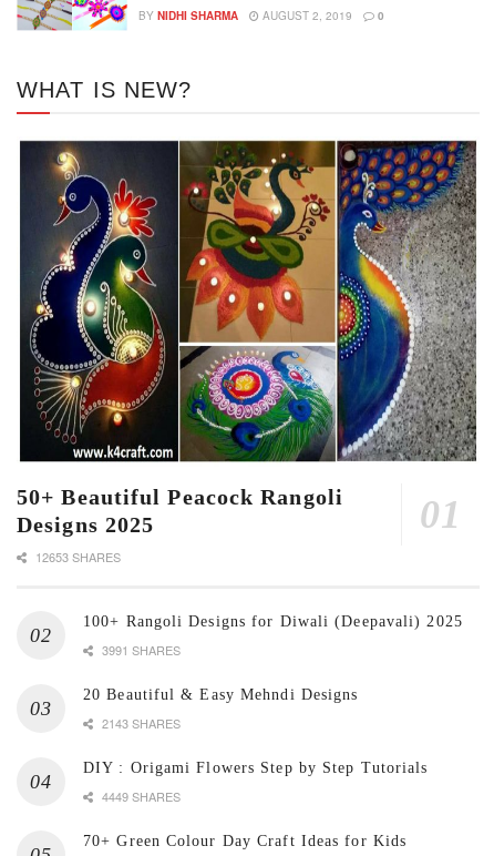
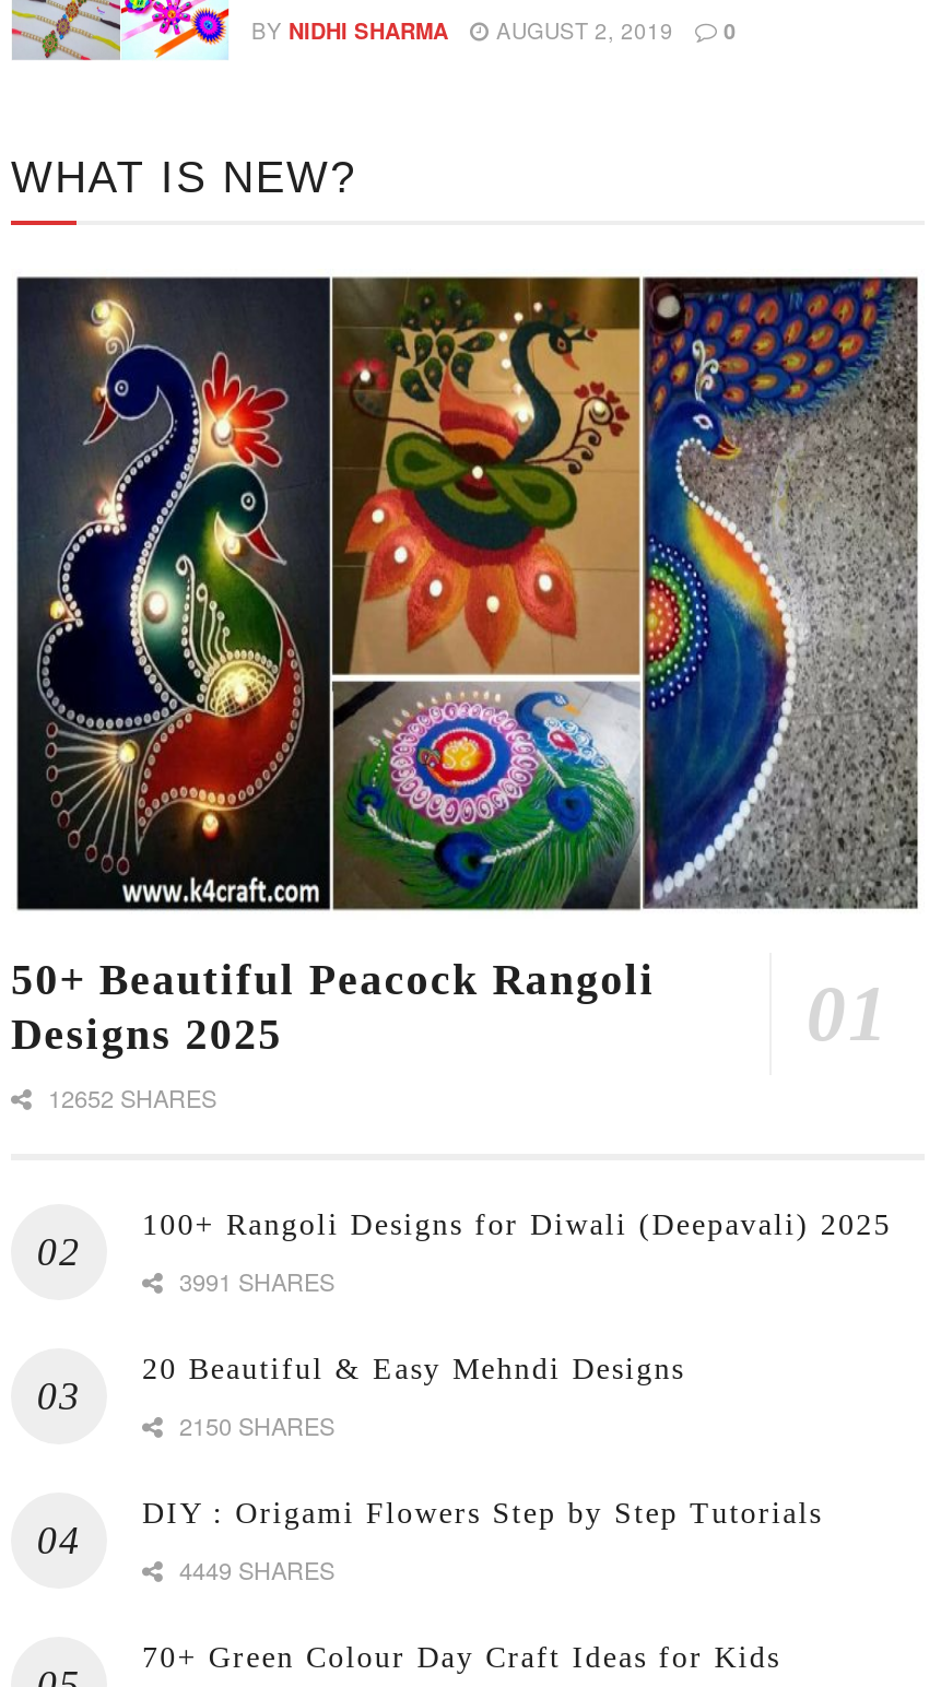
- 12653 SHARES
+ 12652 SHARES

- 2143 SHARES
+ 2150 SHARES
